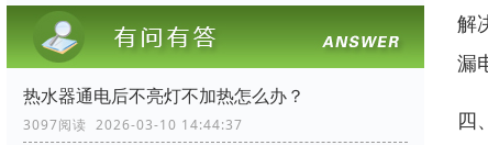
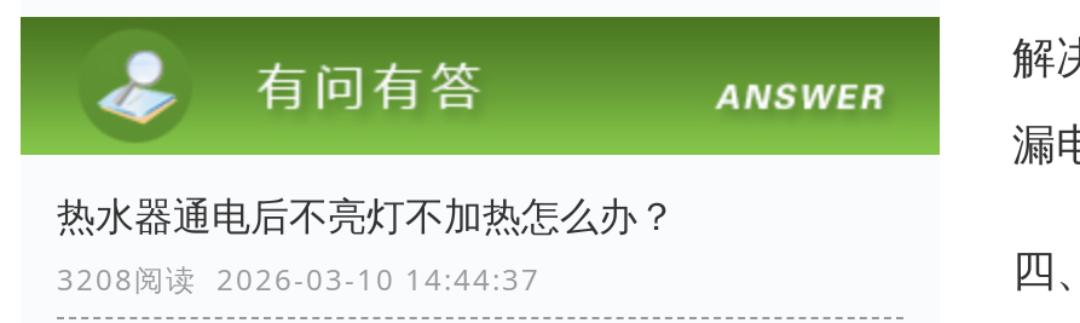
- 3097阅读 2026-03-10 14:44:37
+ 3208阅读 2026-03-10 14:44:37
